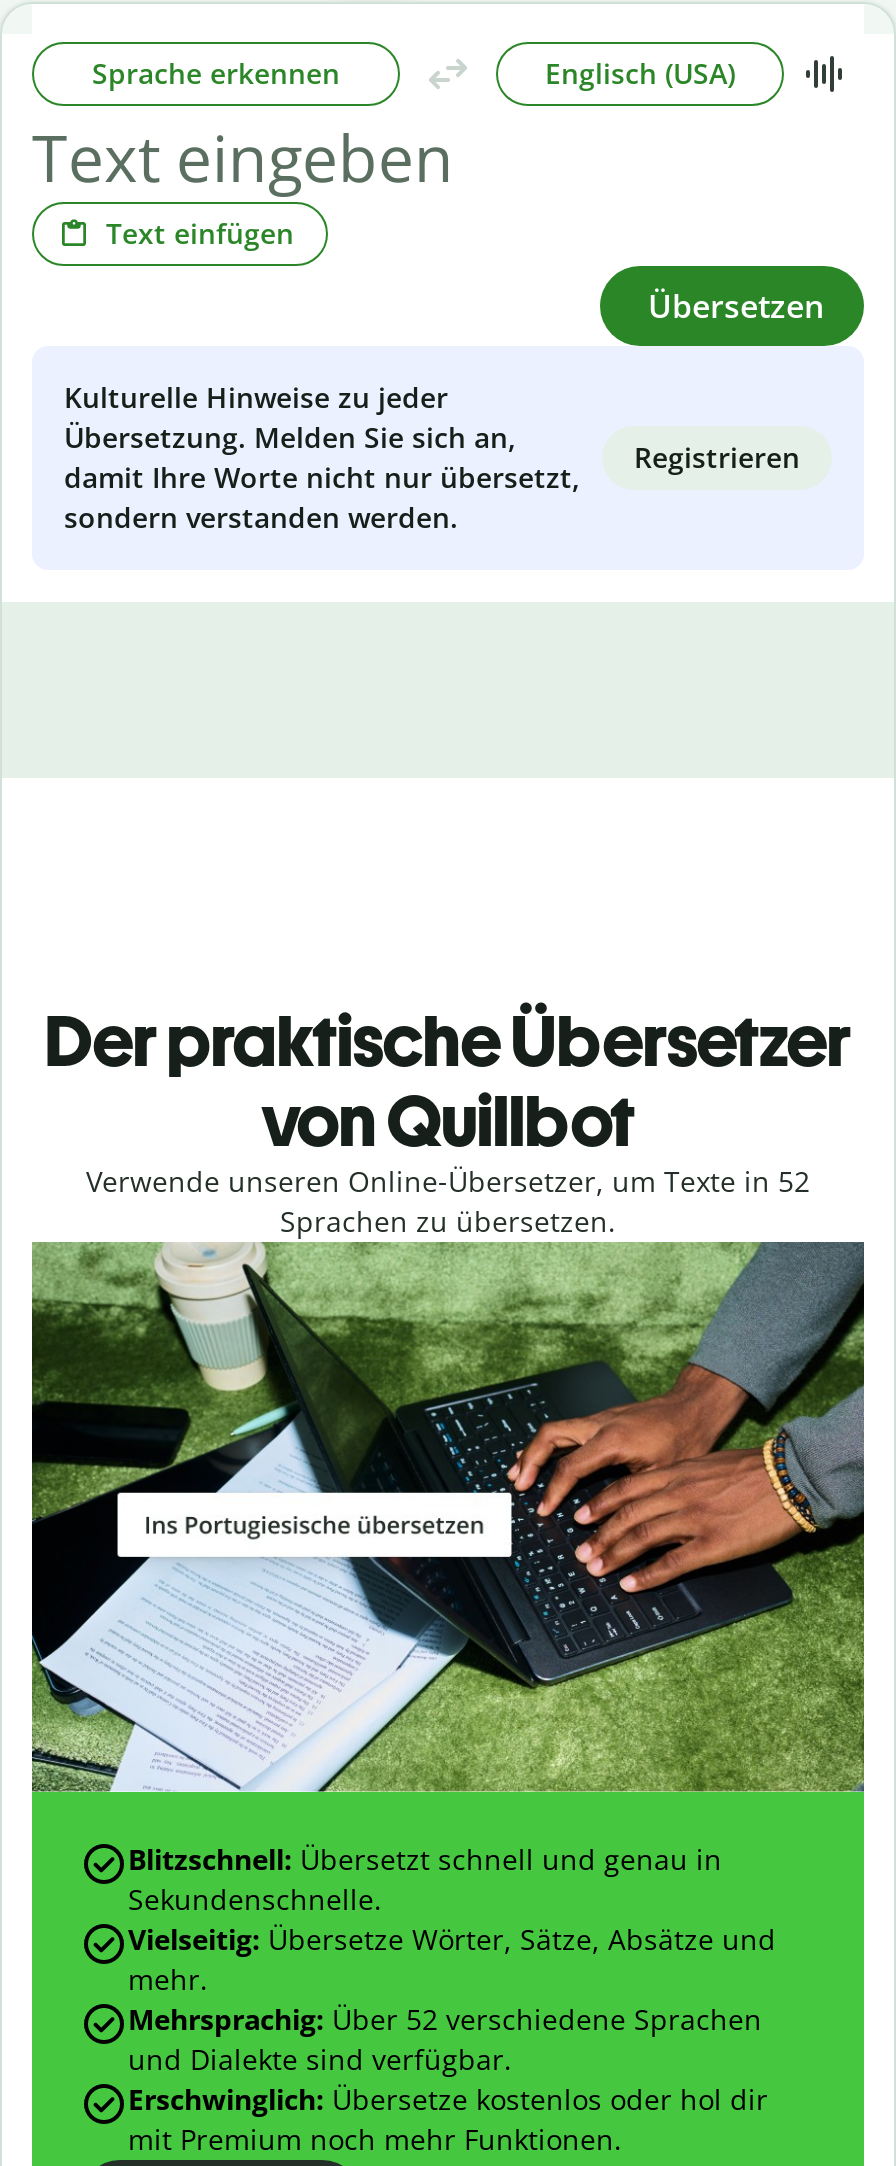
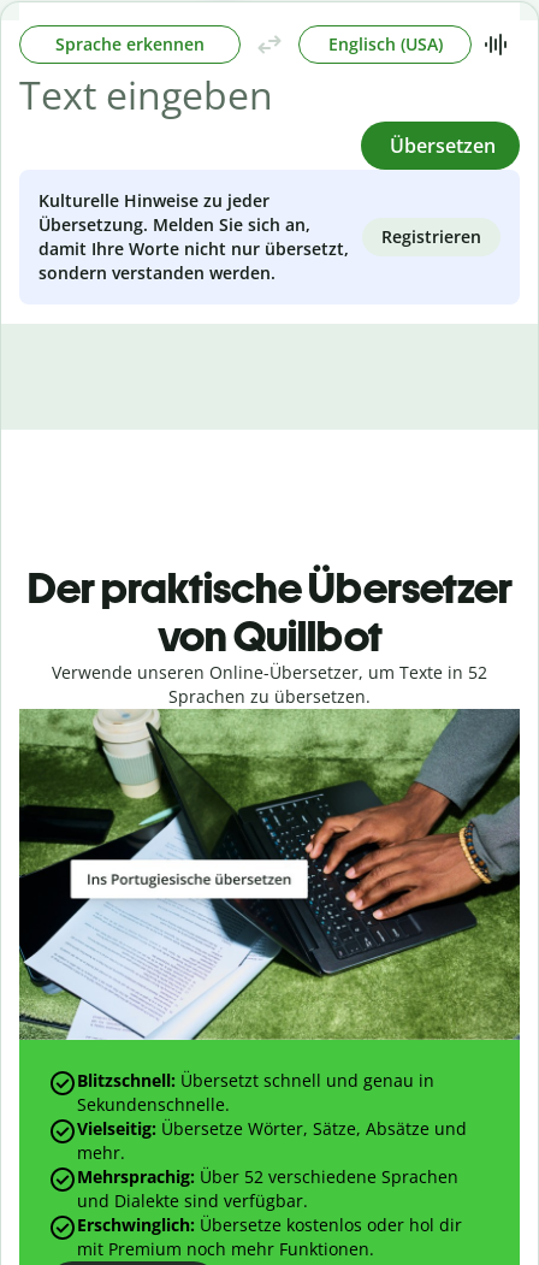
- Text einfügen
